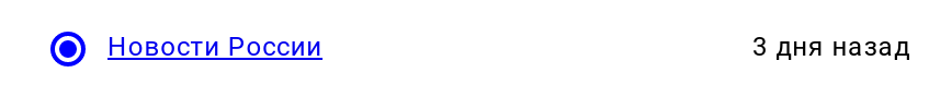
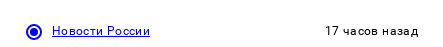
- 3 дня назад
+ 17 часов назад
